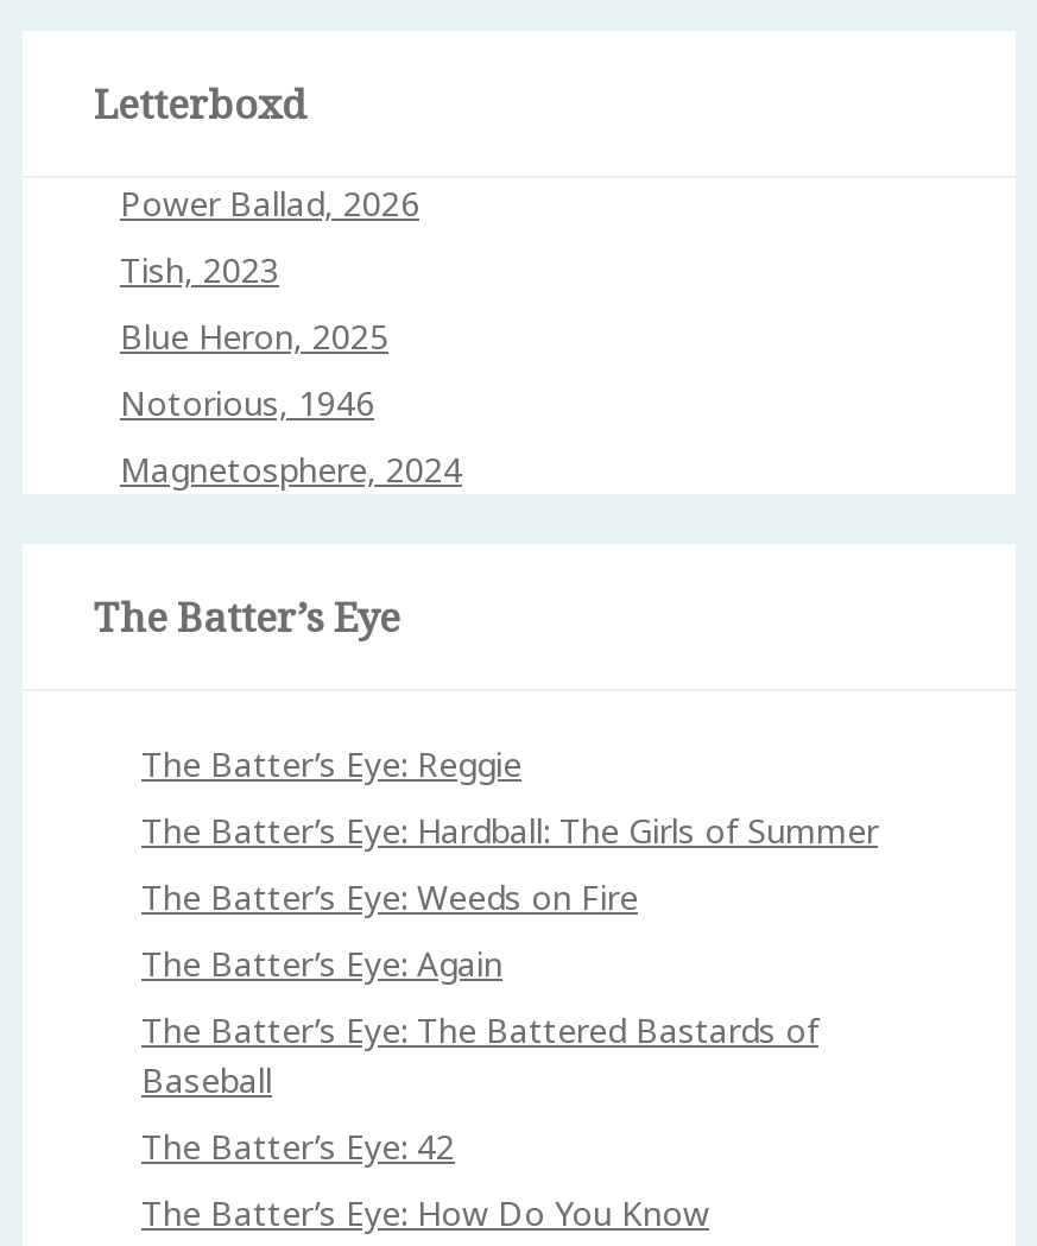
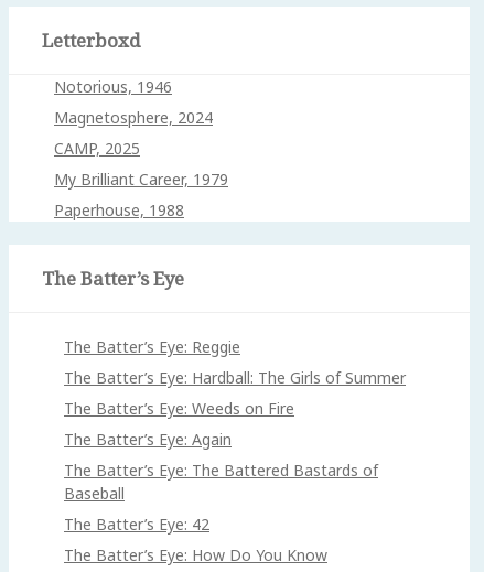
- Power Ballad, 2026
- Tish, 2023
- Blue Heron, 2025

moved up: Notorious, 1946 | Magnetosphere, 2024

+ CAMP, 2025
+ My Brilliant Career, 1979
+ Paperhouse, 1988
